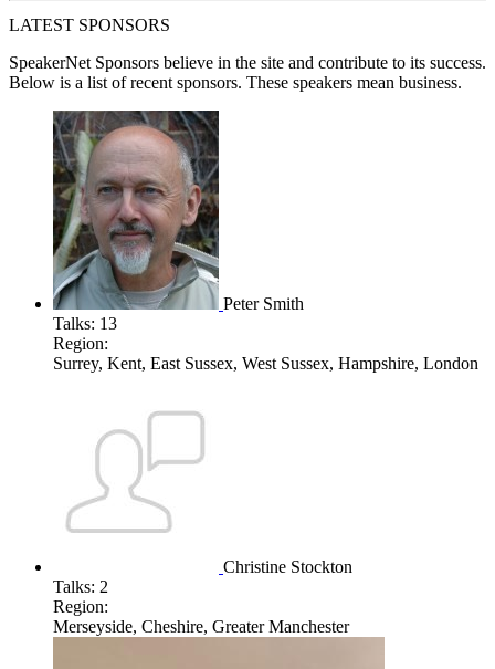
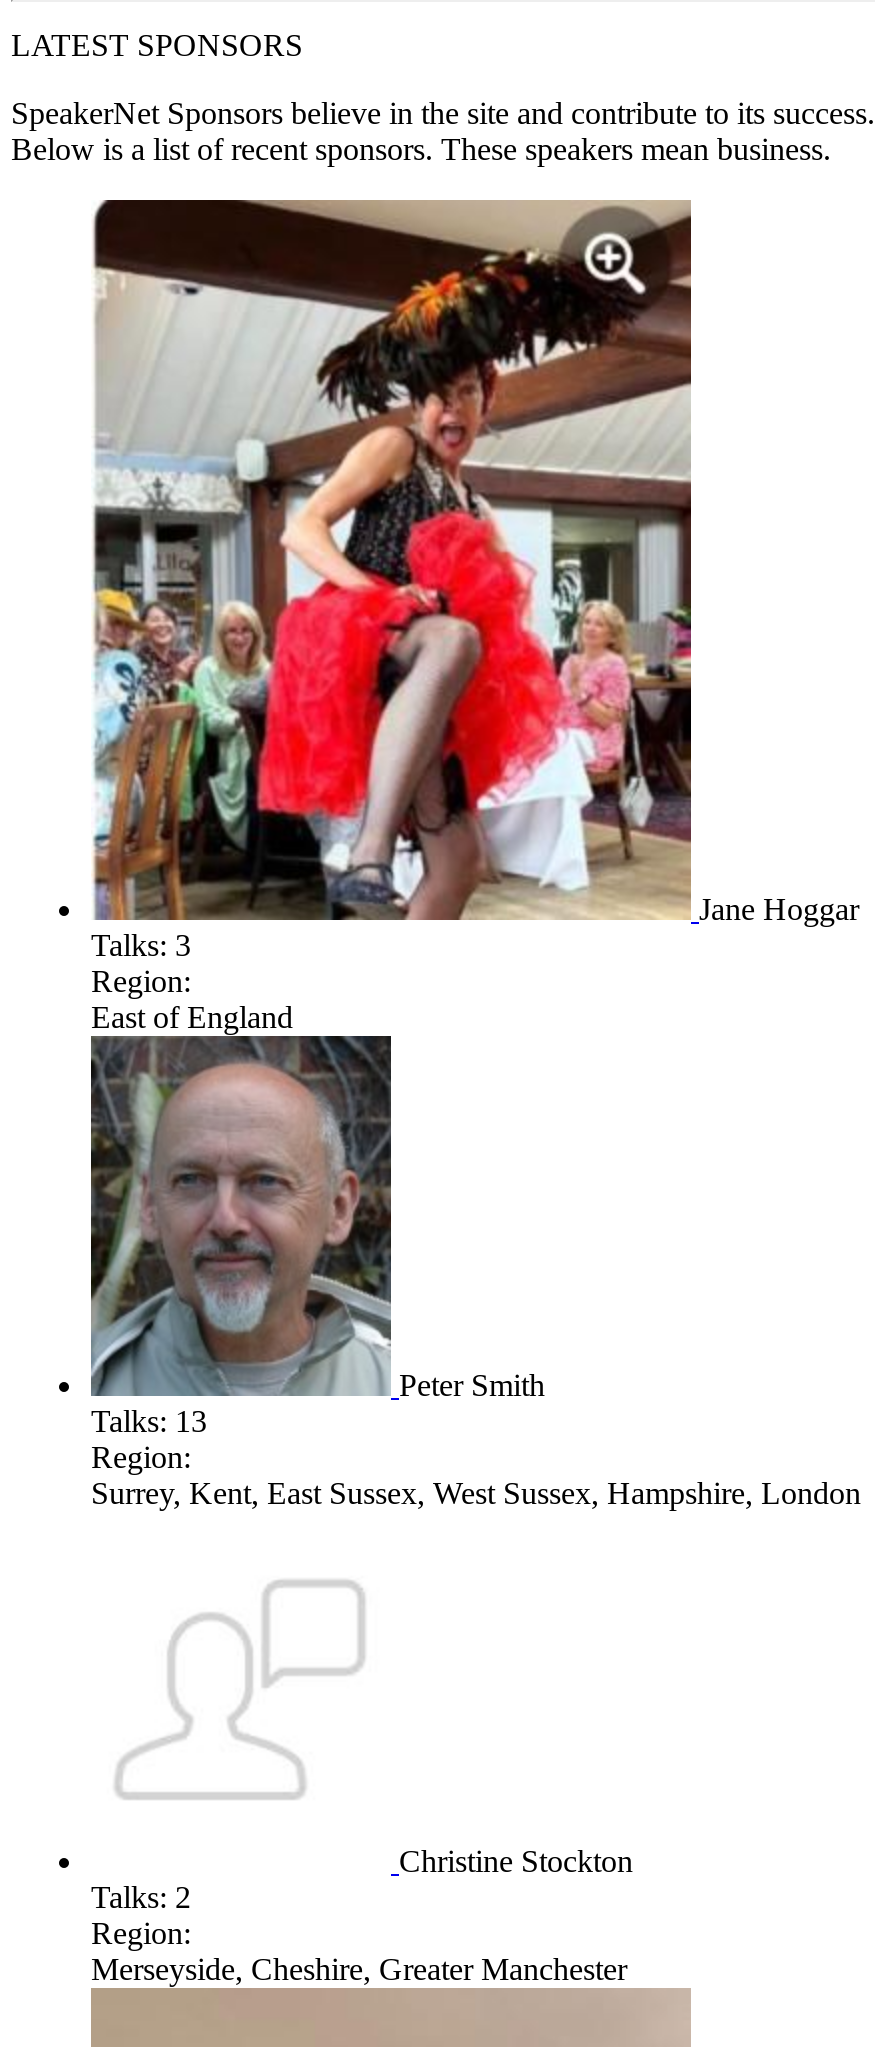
+ [image]
+ Jane Hoggar
+ Talks: 3
+ Region:
+ East of England
